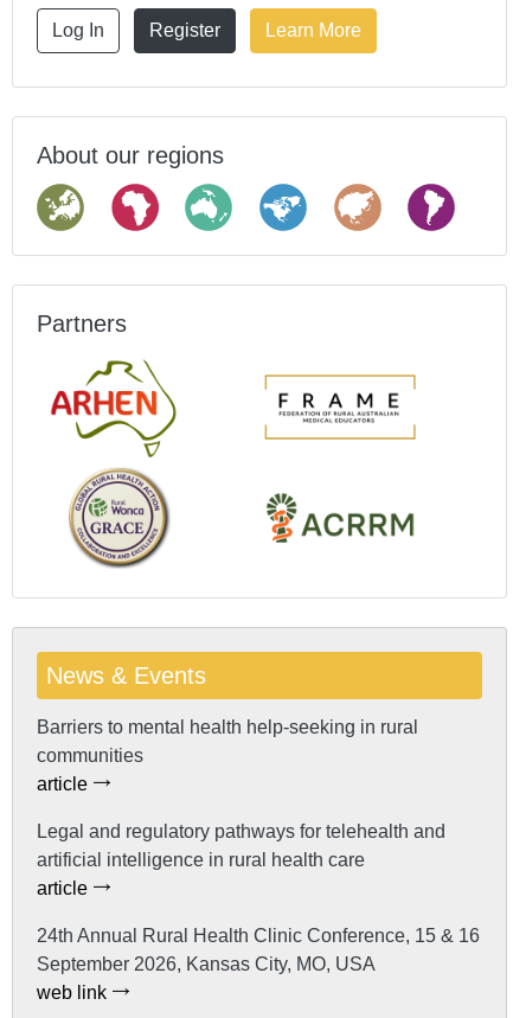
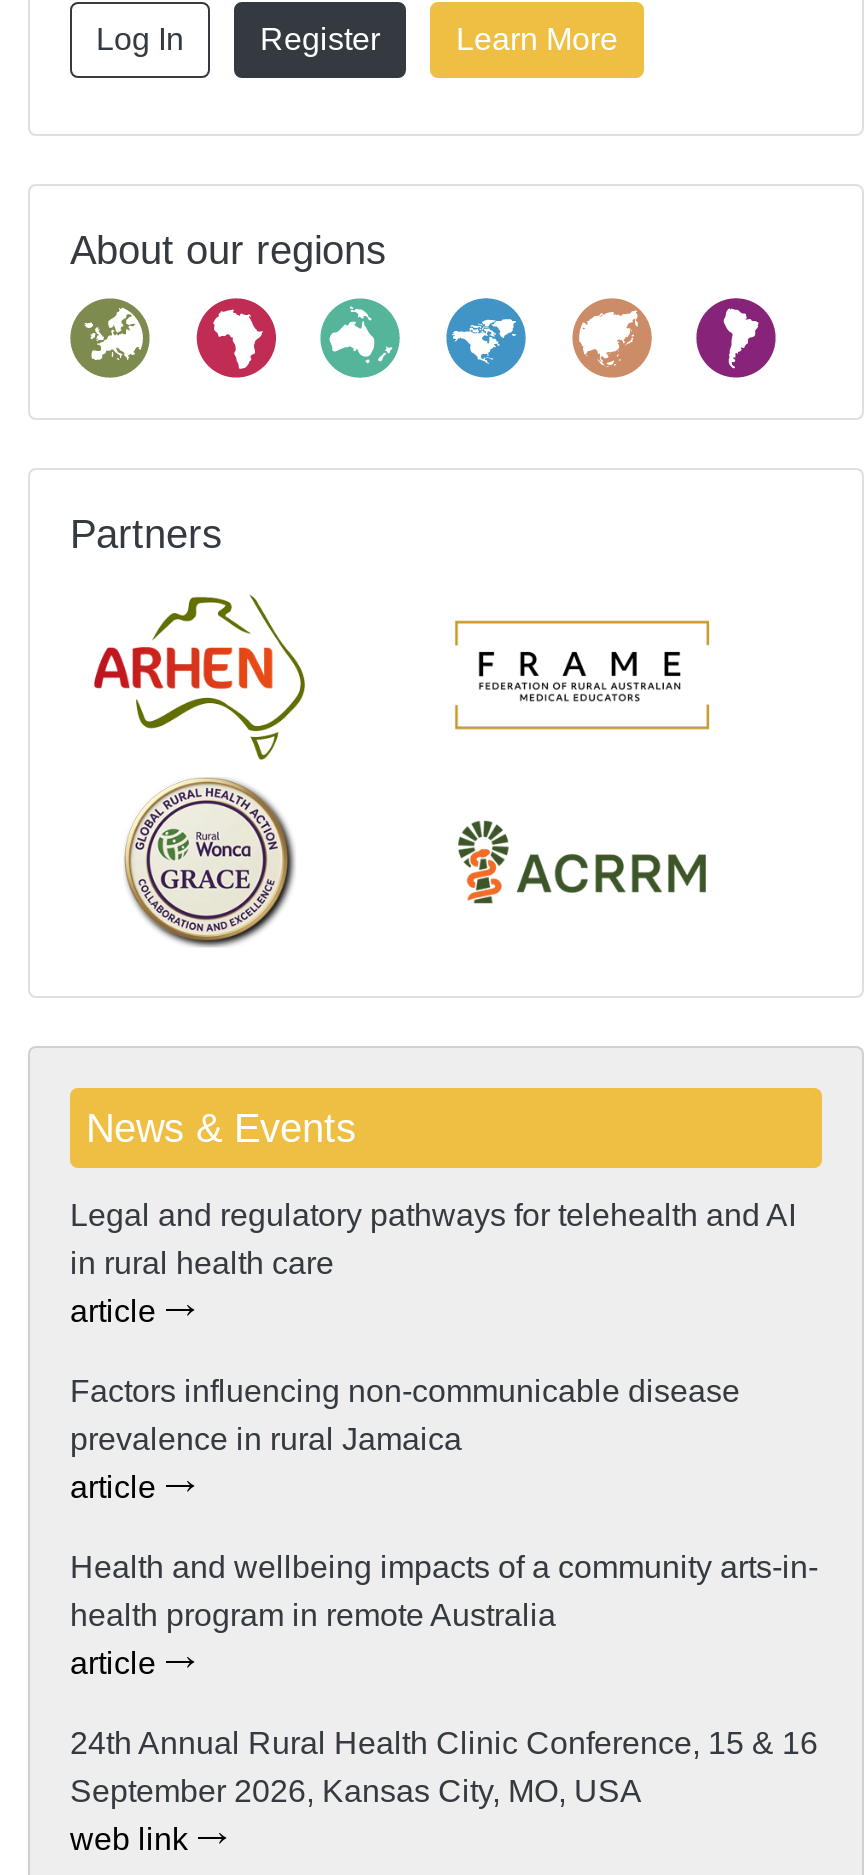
- Barriers to mental health help-seeking in rural
- communities
+ Legal and regulatory pathways for telehealth and AI
+ in rural health care

- Legal and regulatory pathways for telehealth and
- artificial intelligence in rural health care
+ Factors influencing non-communicable disease
+ prevalence in rural Jamaica
+ article
+ Health and wellbeing impacts of a community arts-in-
+ health program in remote Australia
